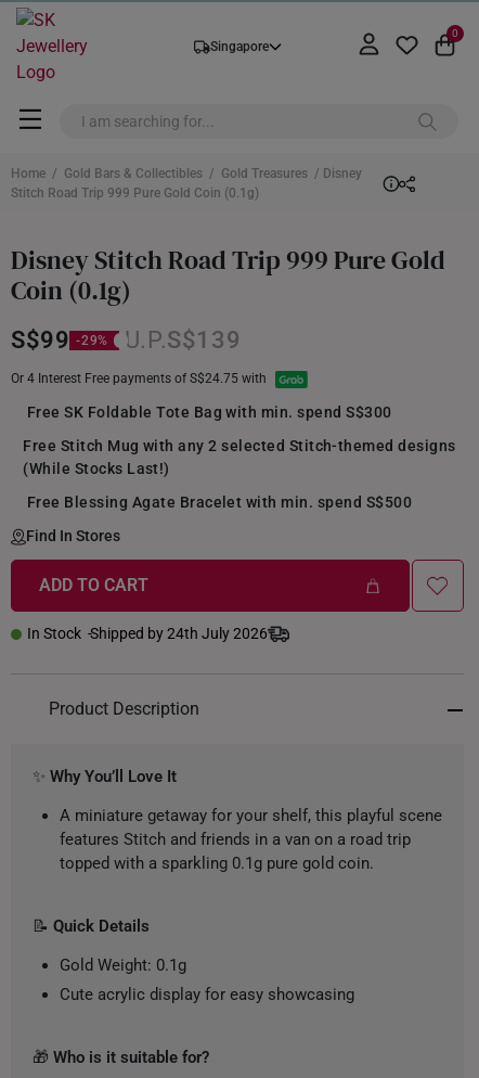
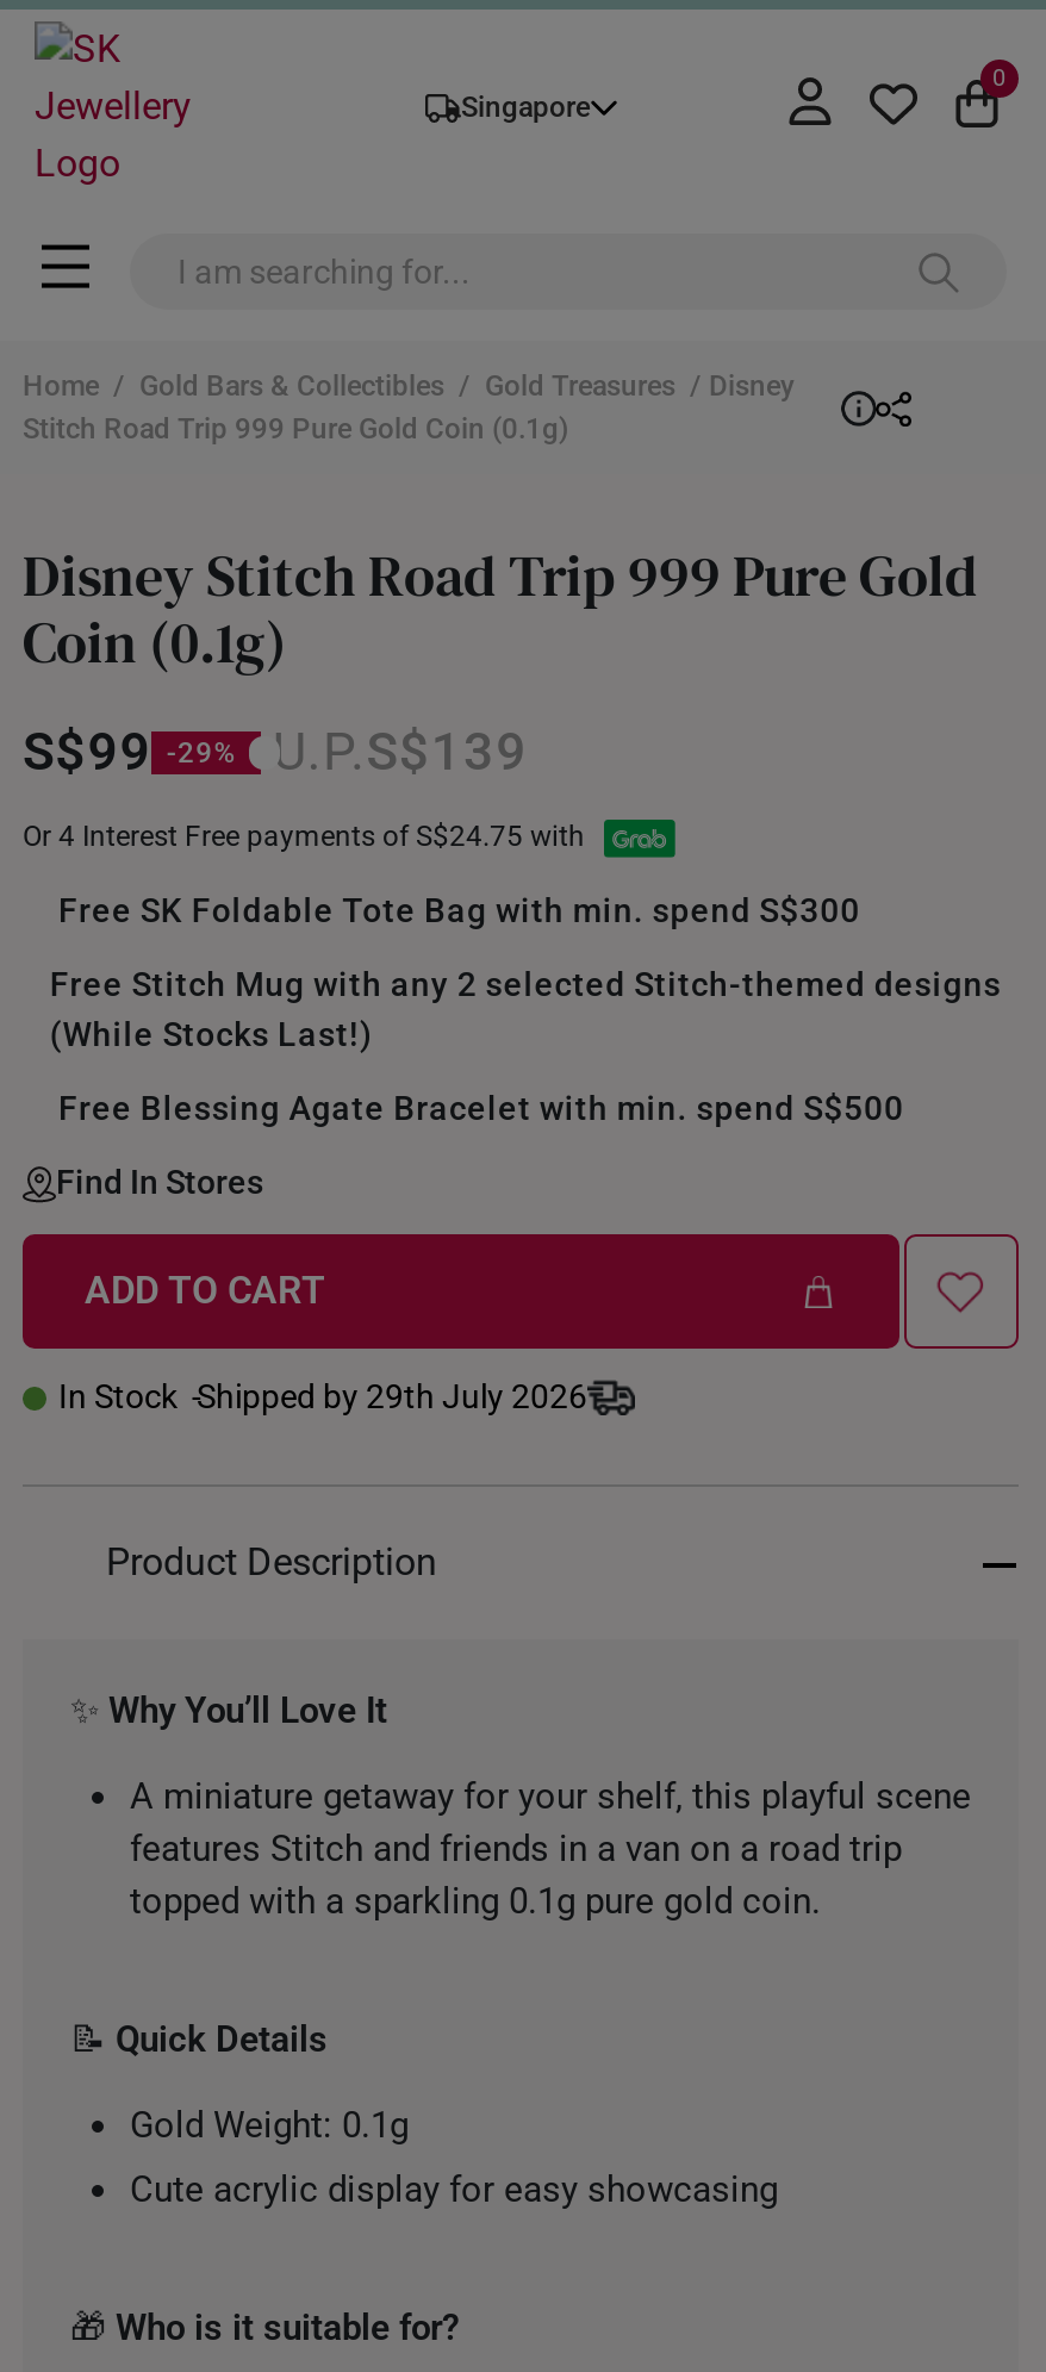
- In Stock Shipped by 24th July 2026
+ In Stock Shipped by 29th July 2026
